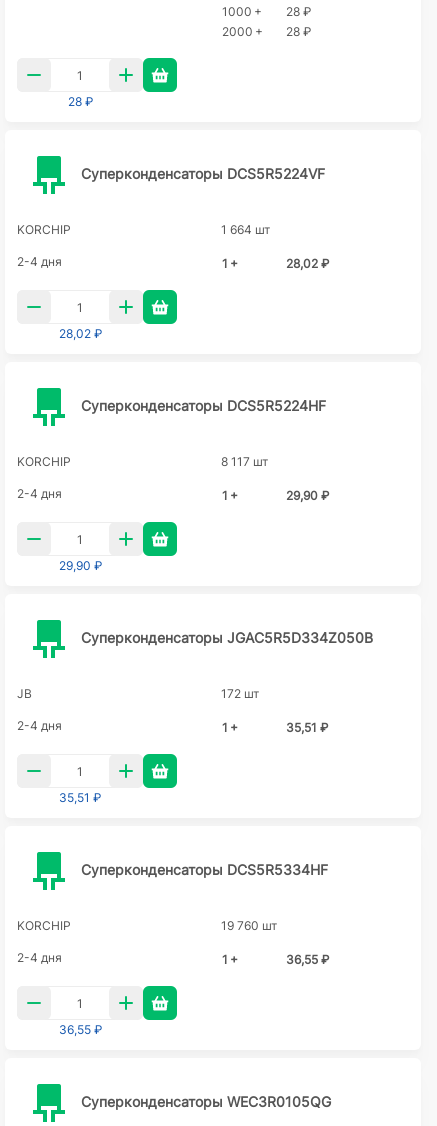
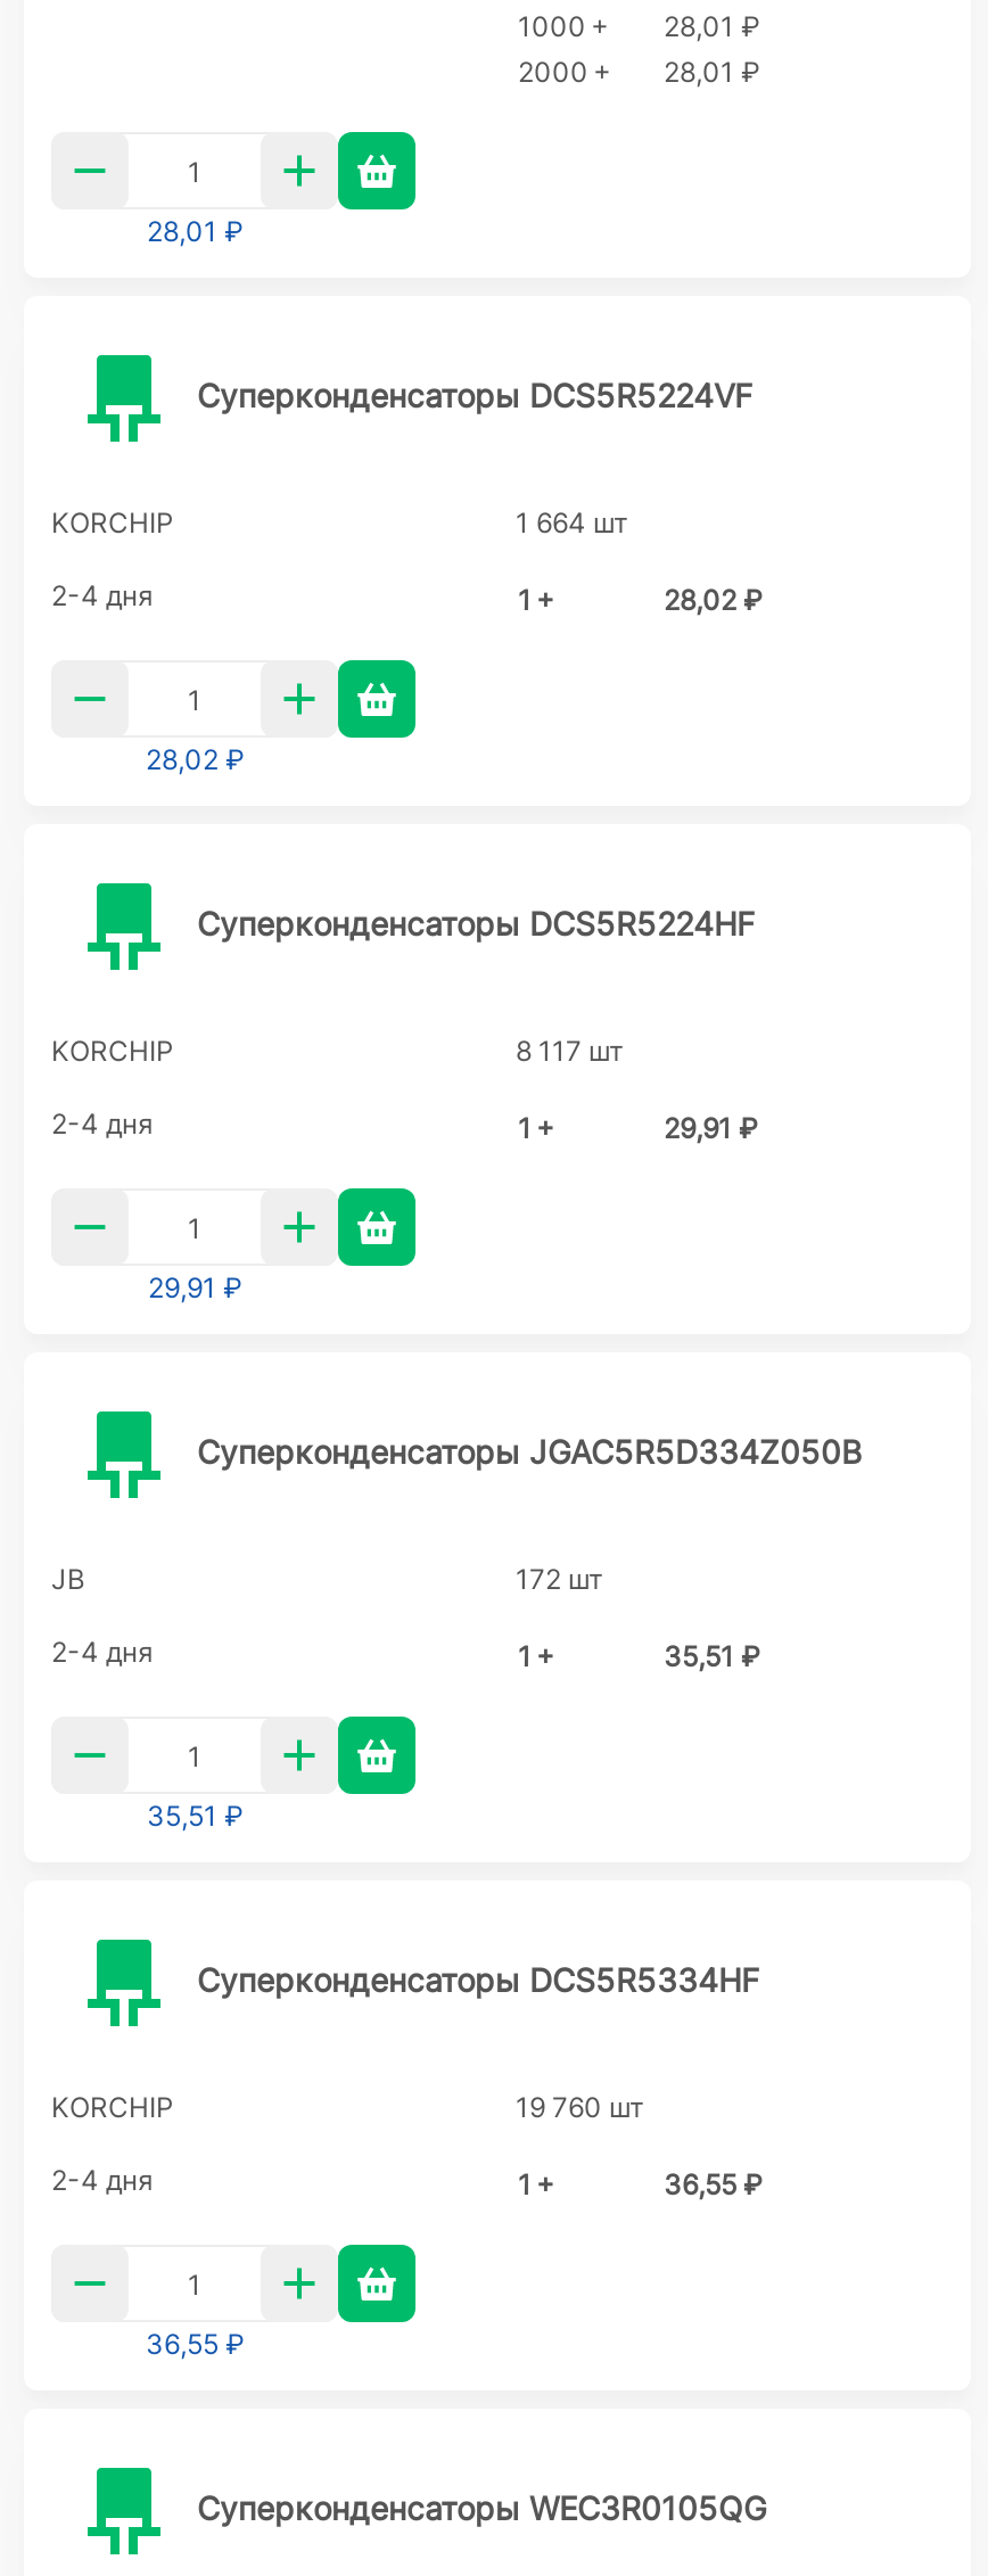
- 1000 + 28 ₽
+ 1000 + 28,01 ₽

- 2000 + 28 ₽
+ 2000 + 28,01 ₽

- 28 ₽
+ 28,01 ₽

- 29,90 ₽
+ 29,91 ₽

- 29,90 ₽
+ 29,91 ₽
